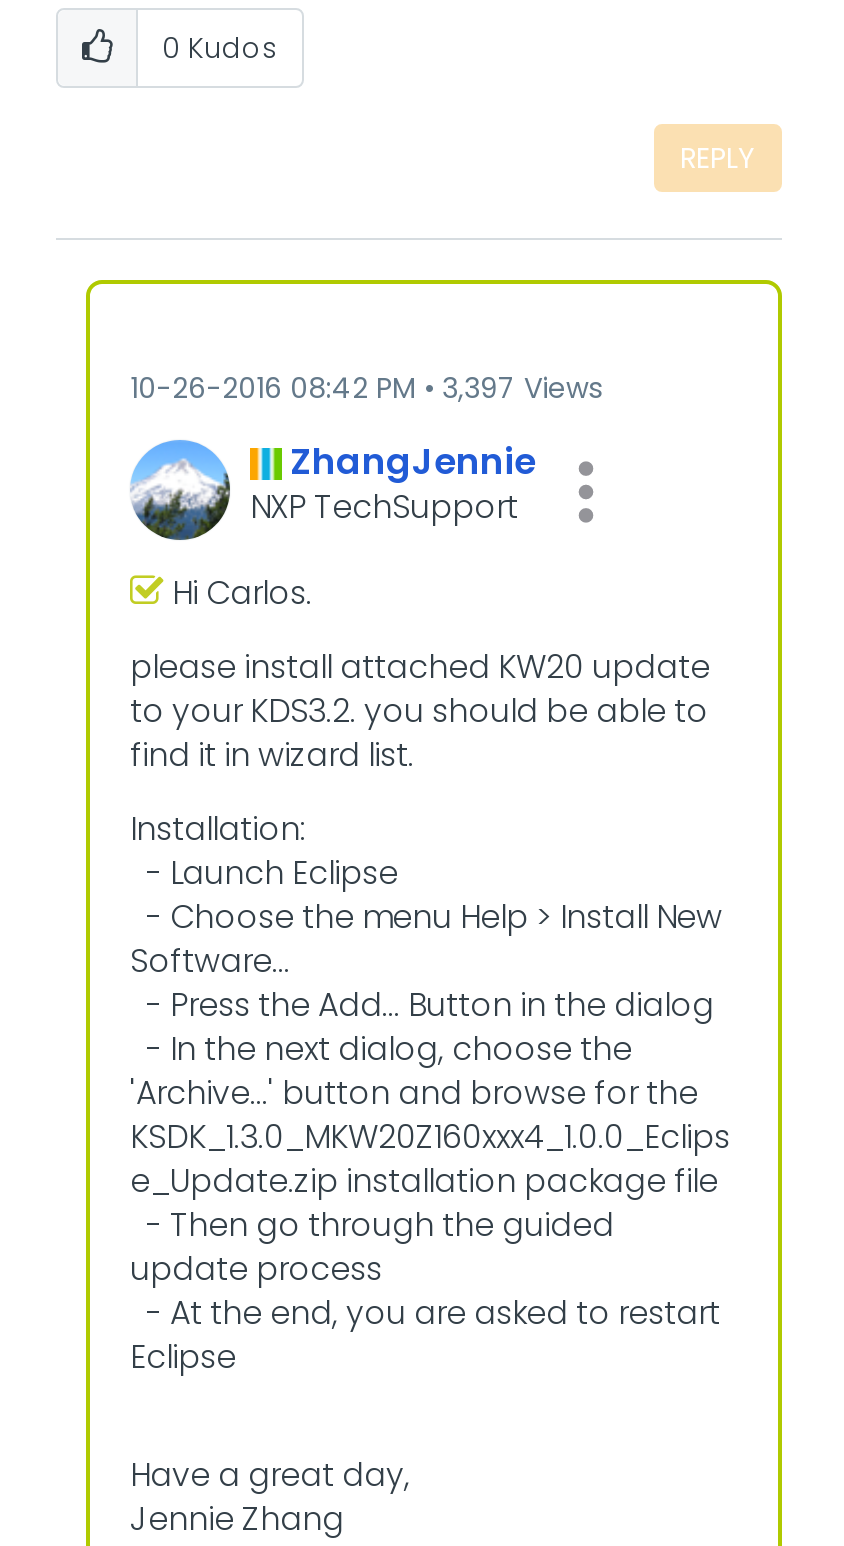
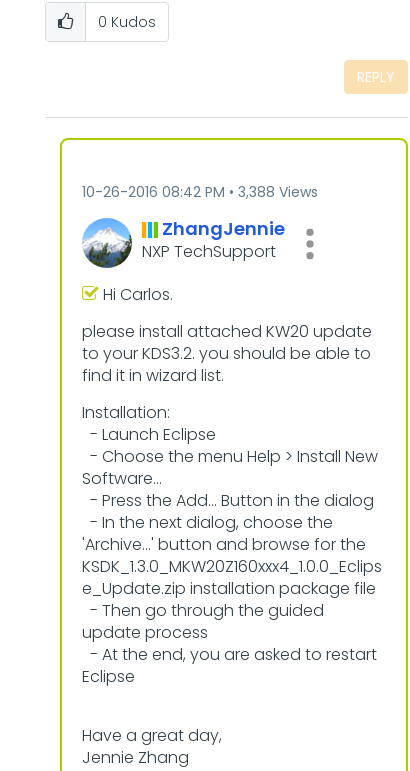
- 10-26-2016 08:42 PM 3,397 Views
+ 10-26-2016 08:42 PM 3,388 Views
